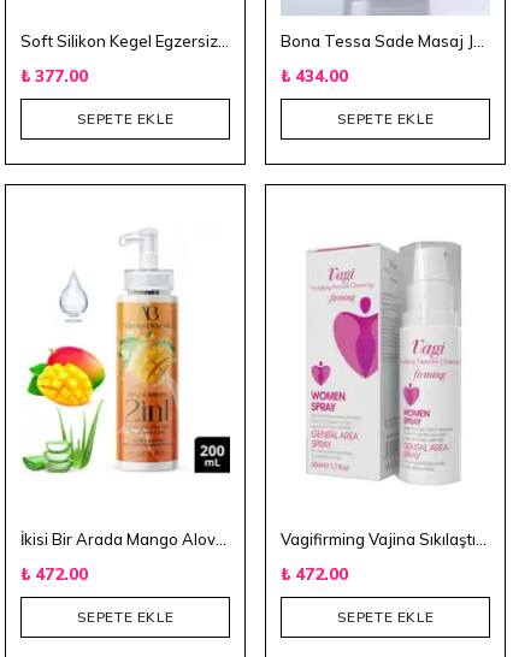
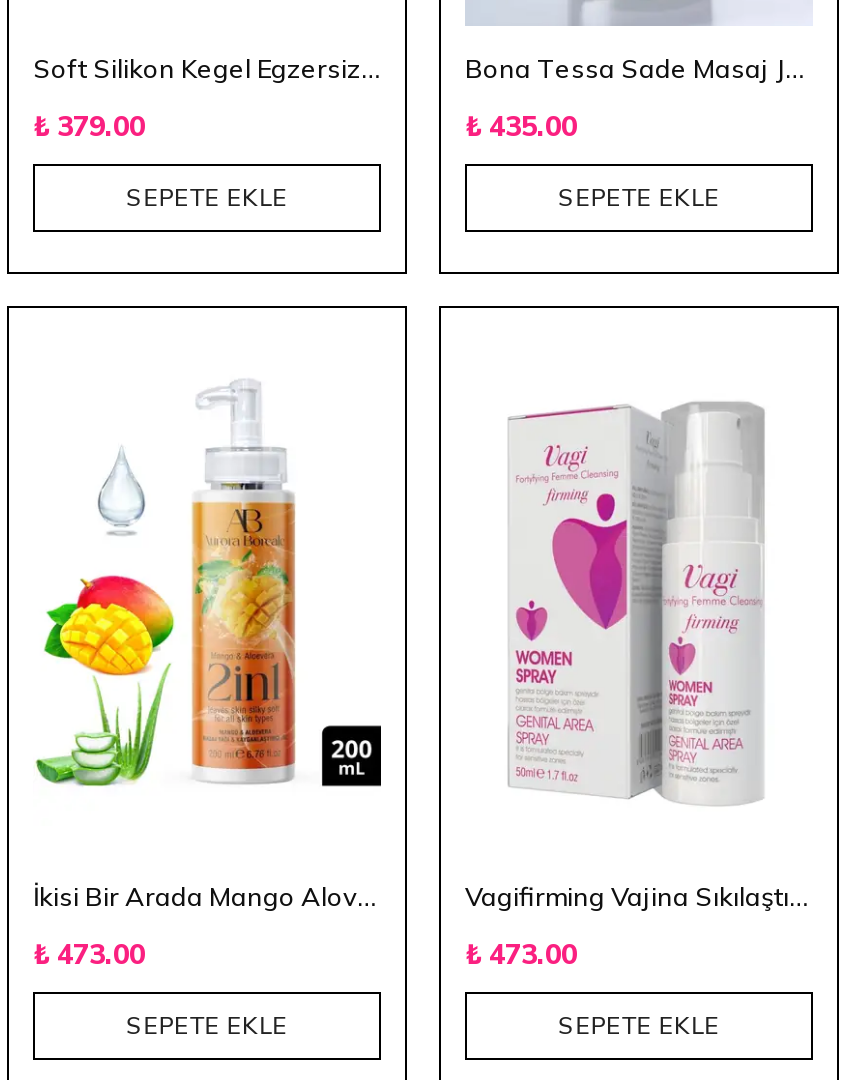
- ₺ 377.00
+ ₺ 379.00

- ₺ 434.00
+ ₺ 435.00

- ₺ 472.00
+ ₺ 473.00

- ₺ 472.00
+ ₺ 473.00
